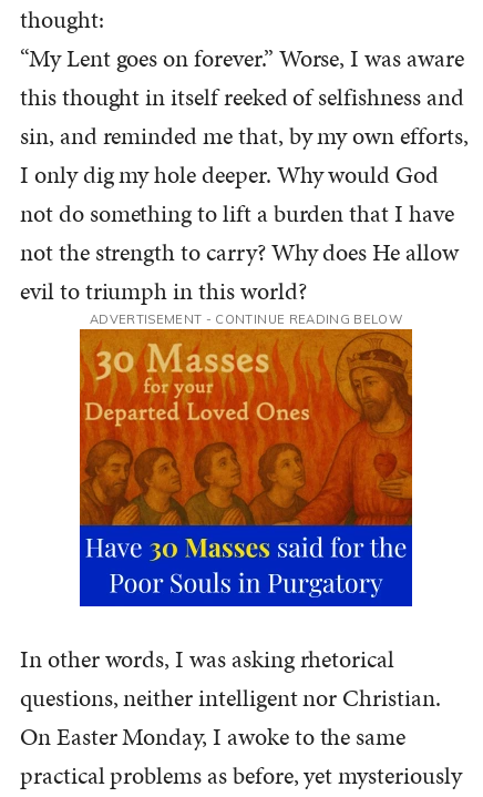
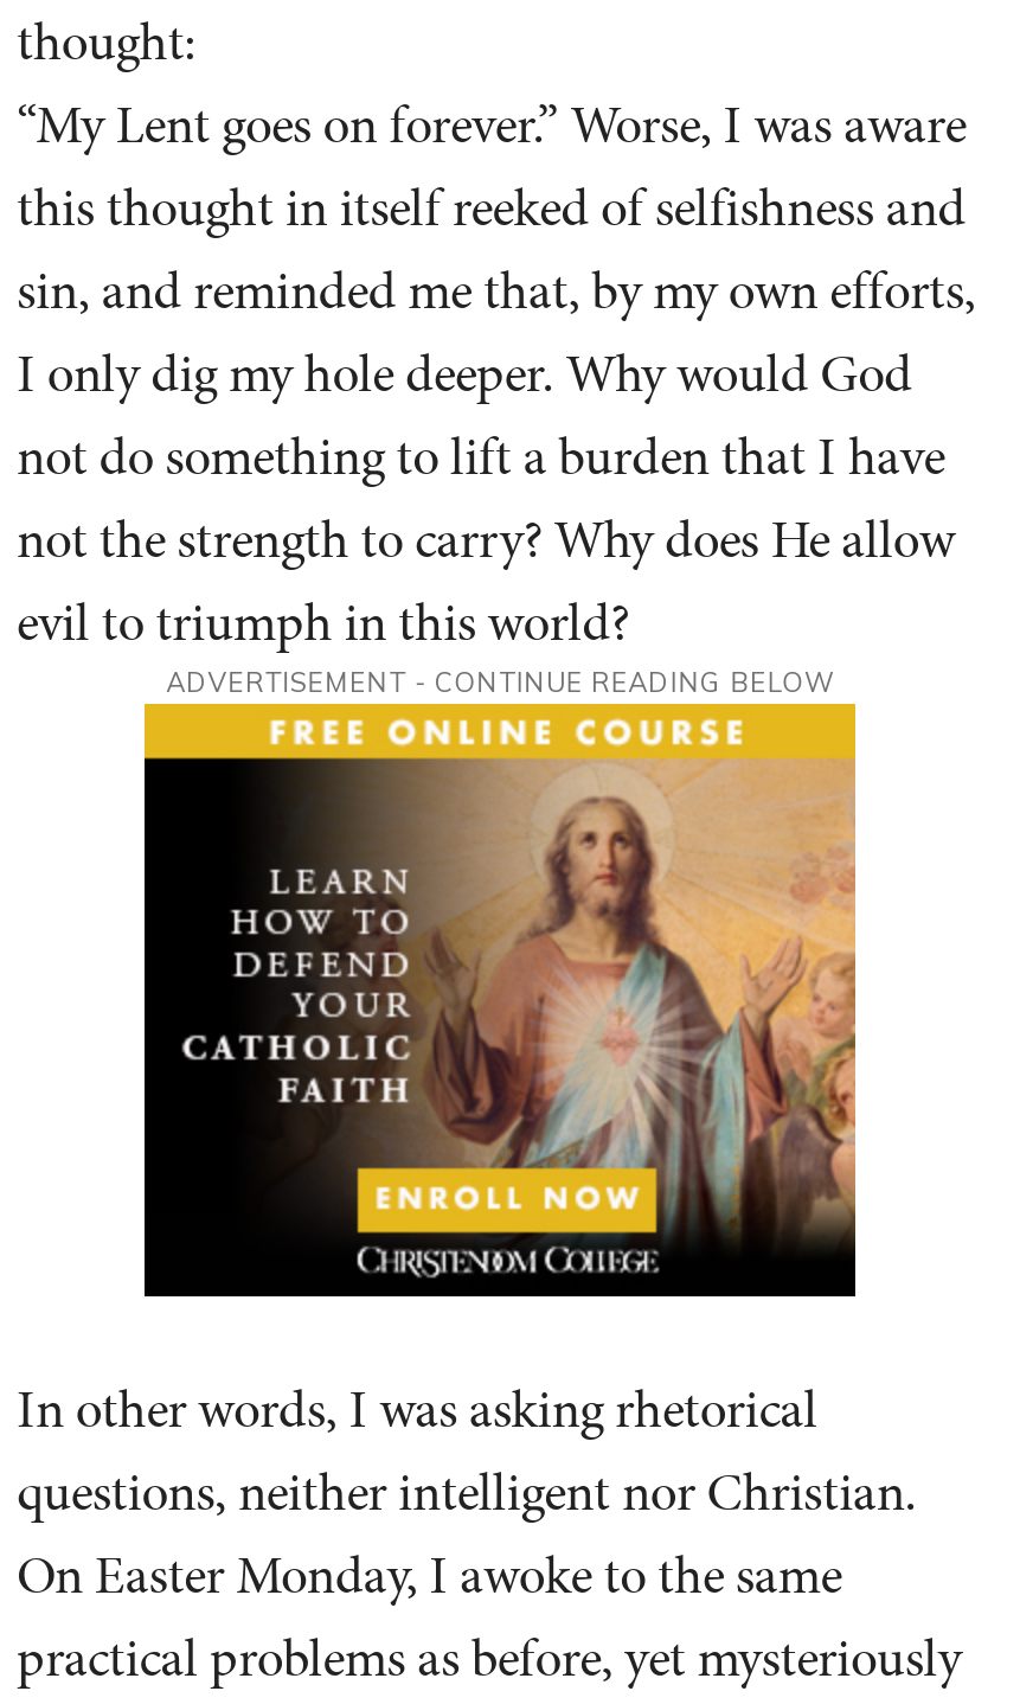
- [image]
+ [image]
